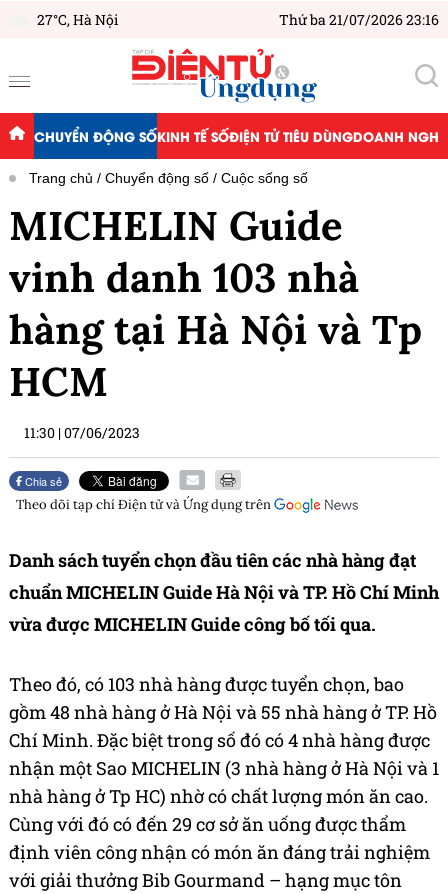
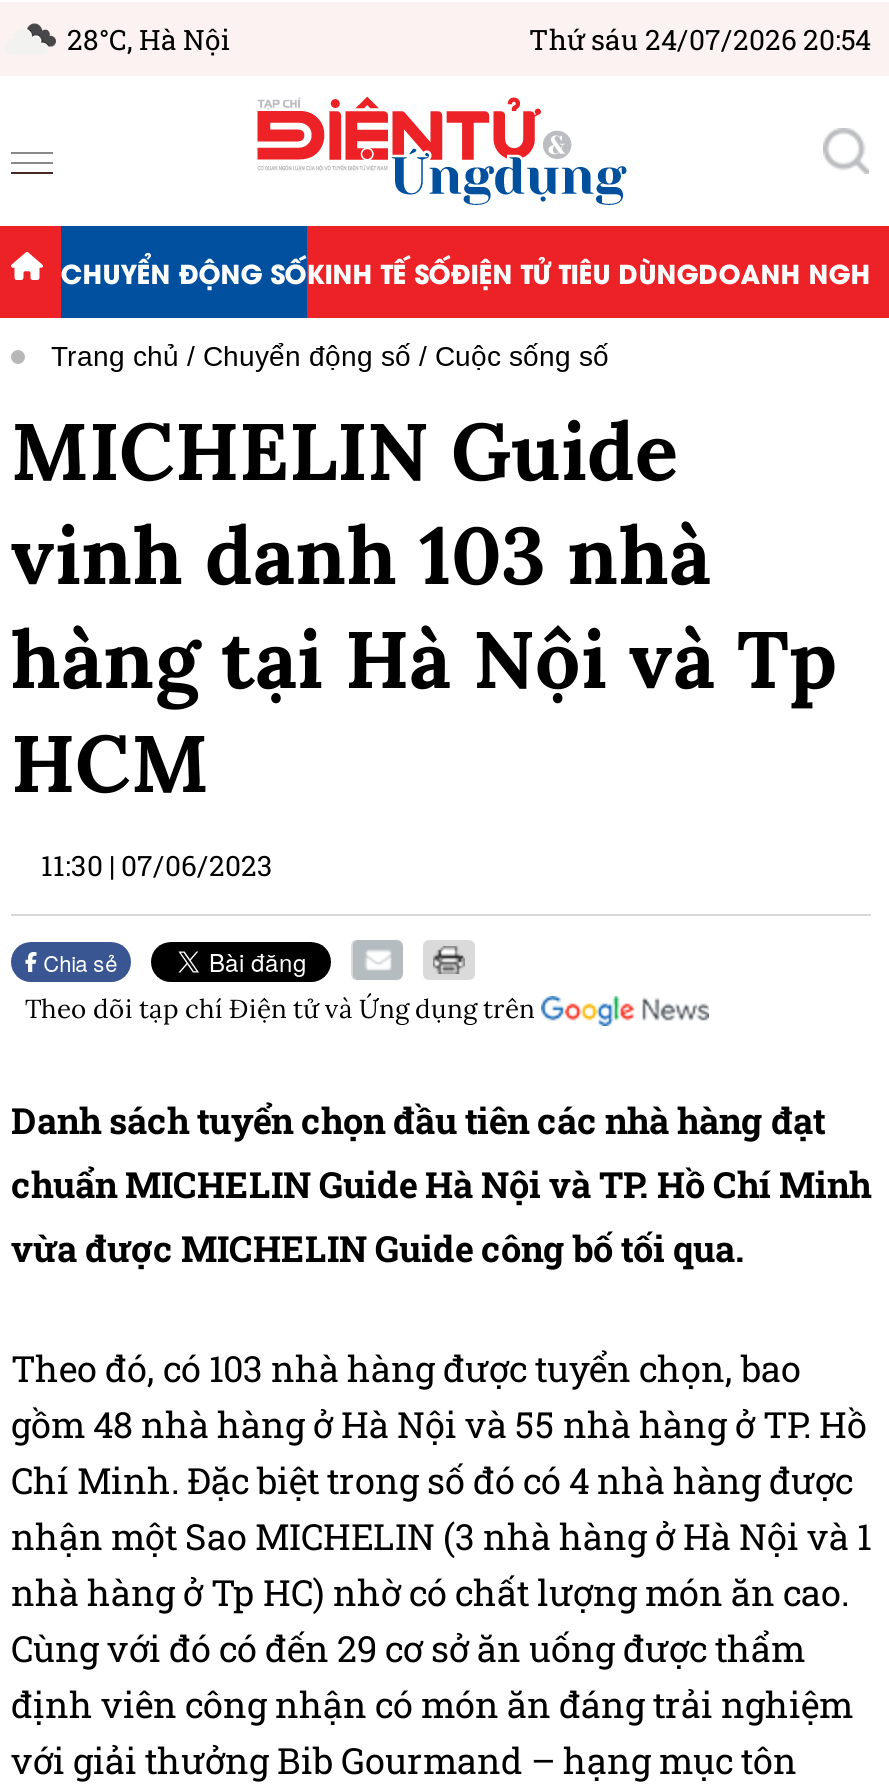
- 27°C, Hà Nội
+ 28°C, Hà Nội

- Thứ ba 21/07/2026 23:16
+ Thứ sáu 24/07/2026 20:54
